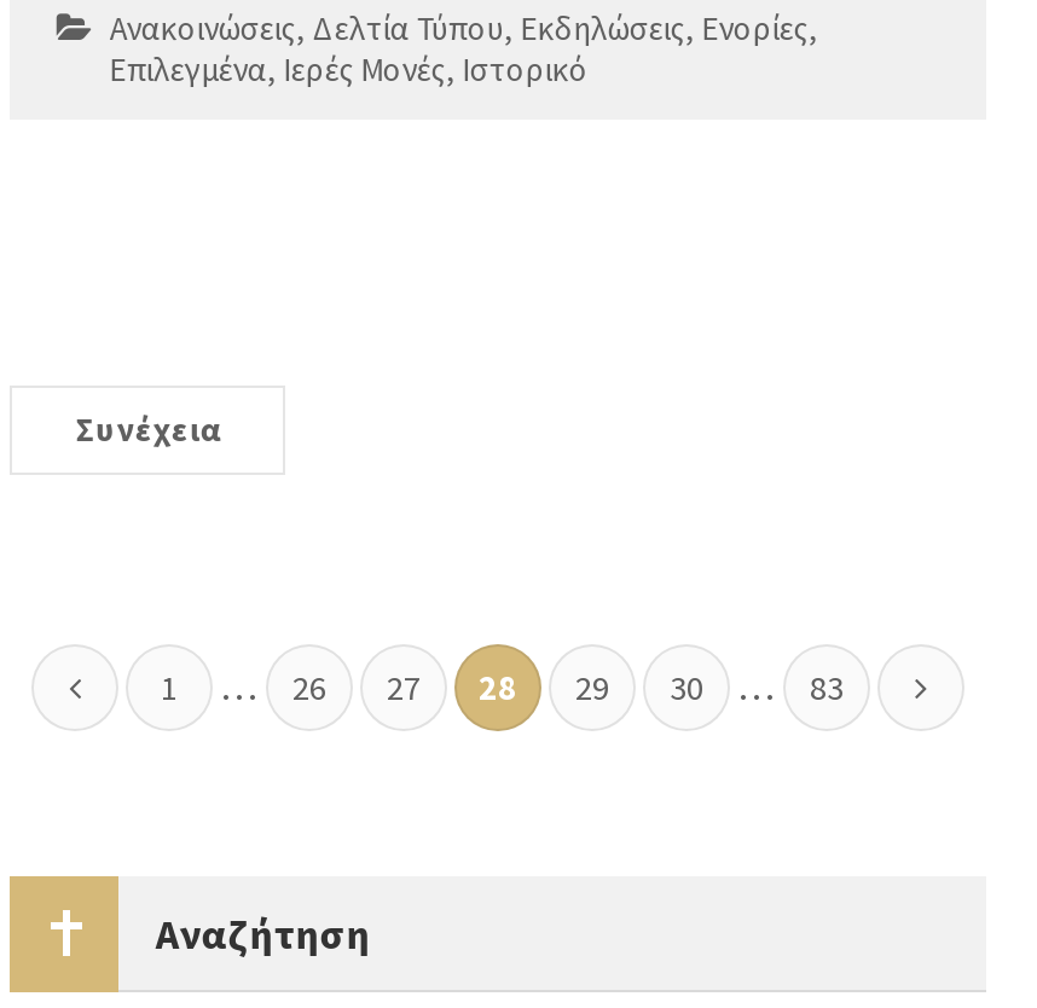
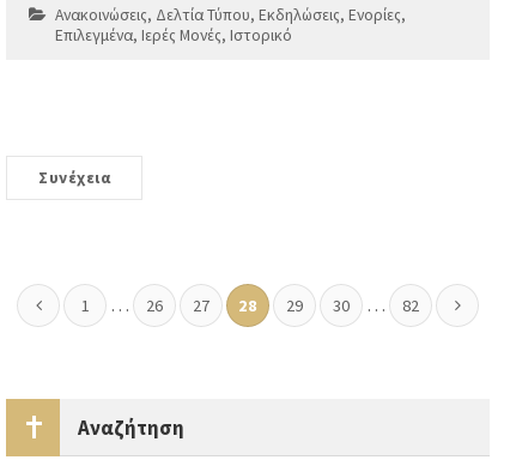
- 83
+ 82
